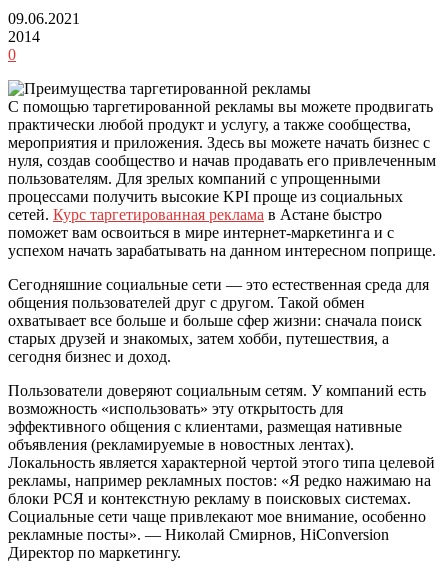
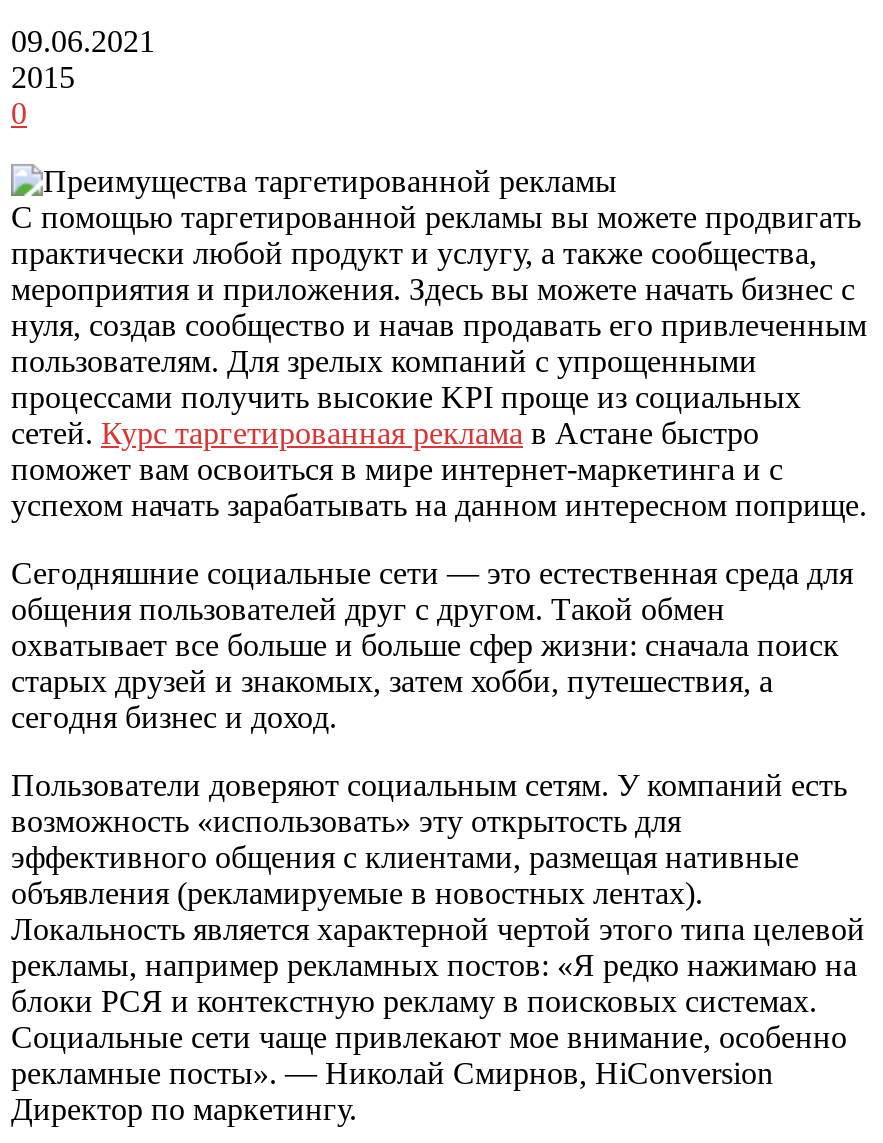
- 2014
+ 2015
